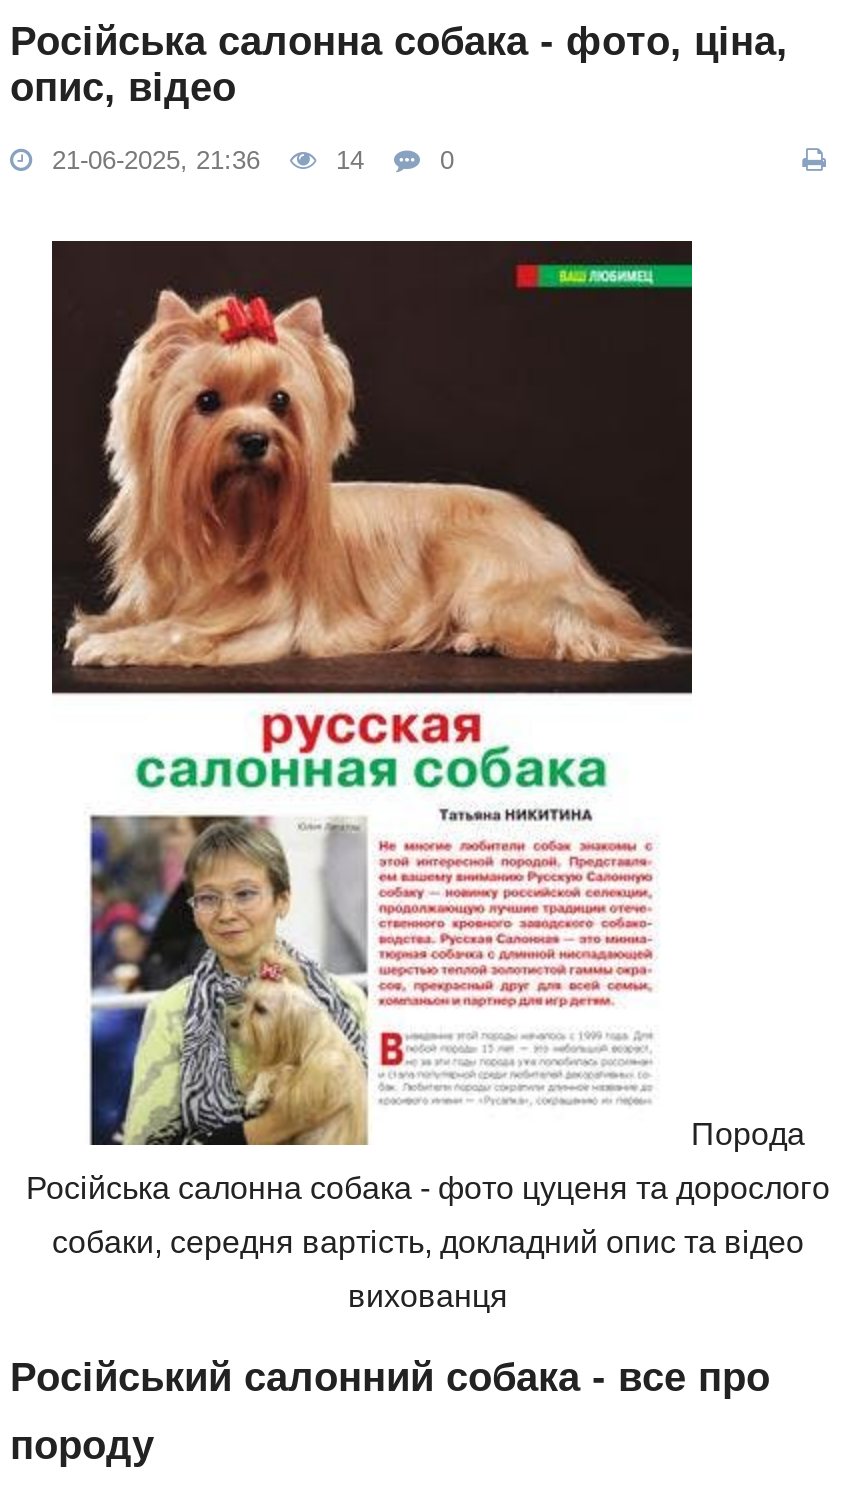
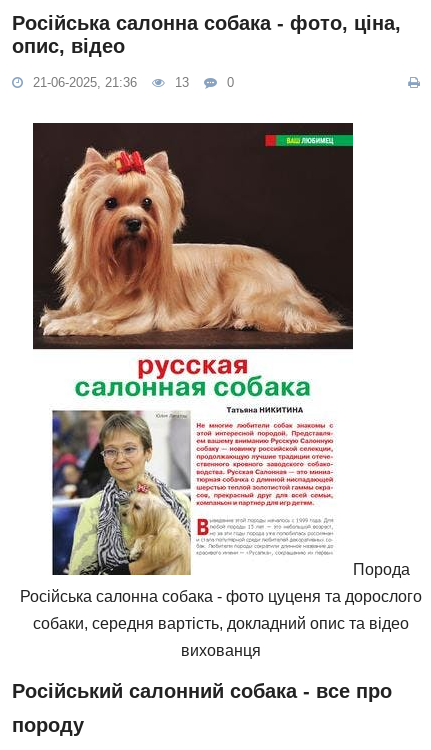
- 14
+ 13
